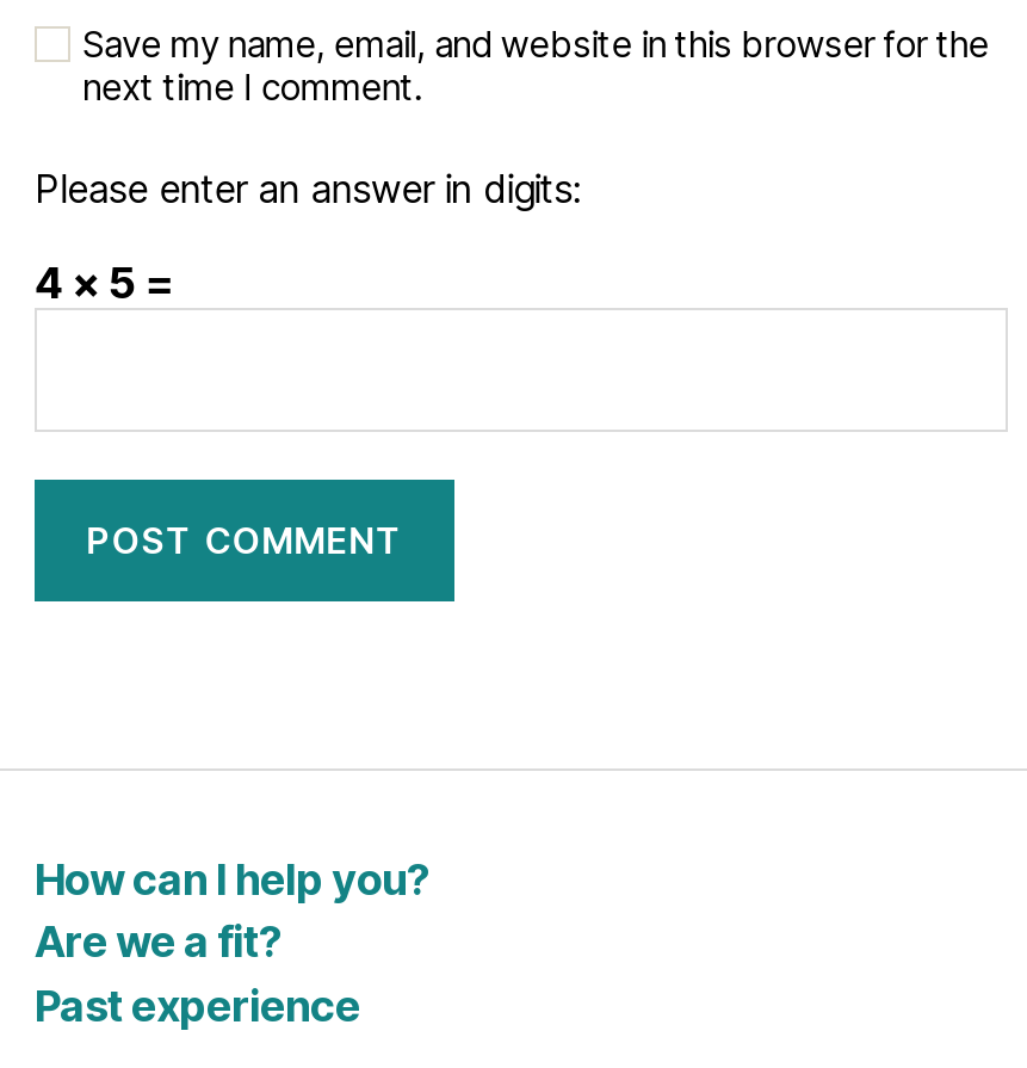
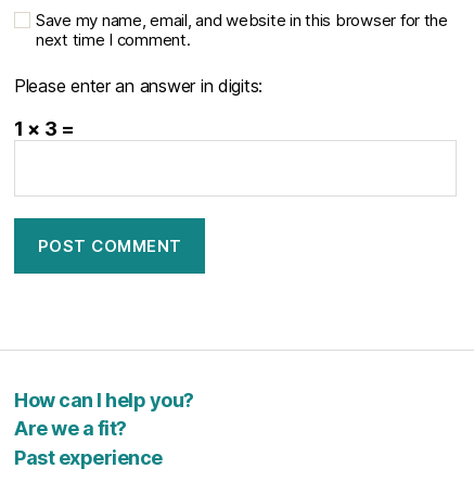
- 4 × 5 =
+ 1 × 3 =
